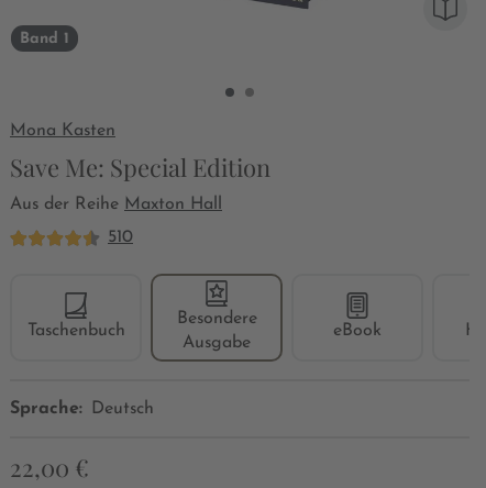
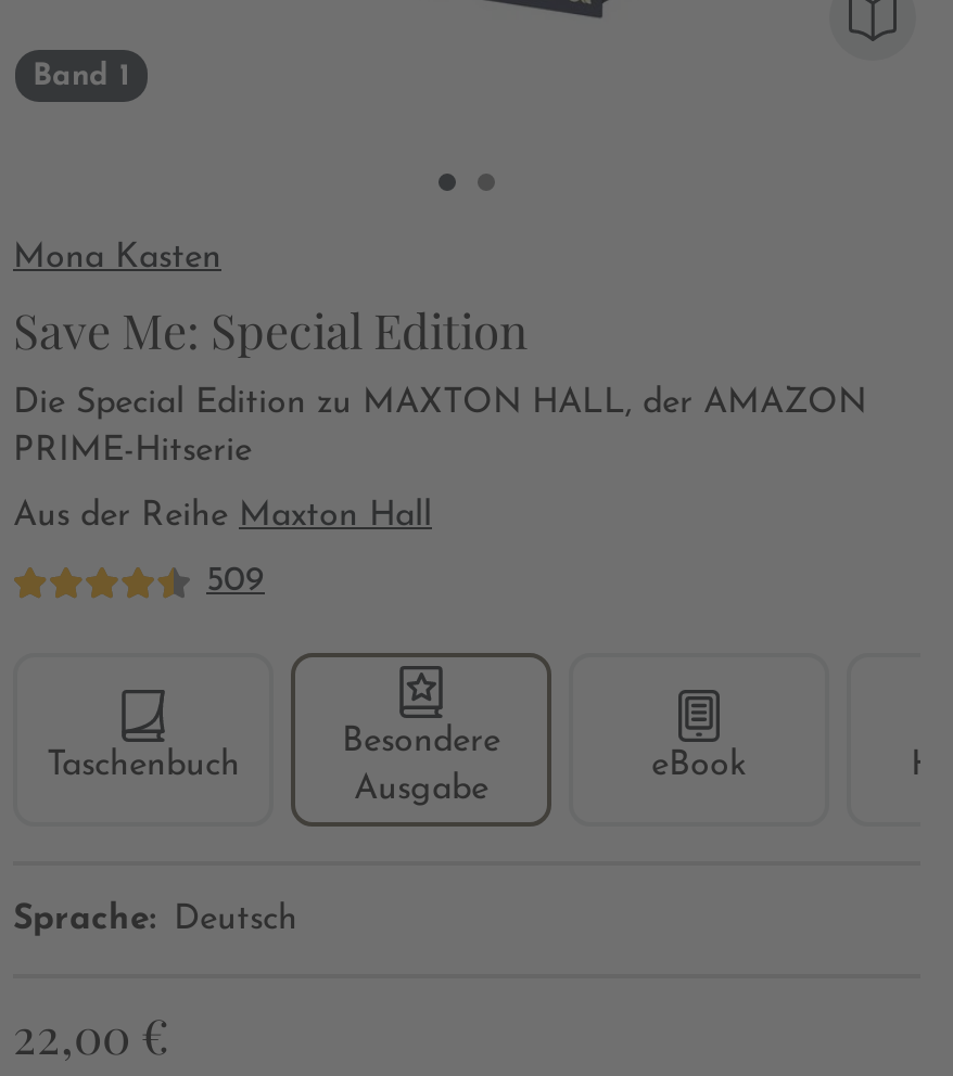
+ Die Special Edition zu MAXTON HALL, der AMAZON
+ PRIME-Hitserie

- 510
+ 509
